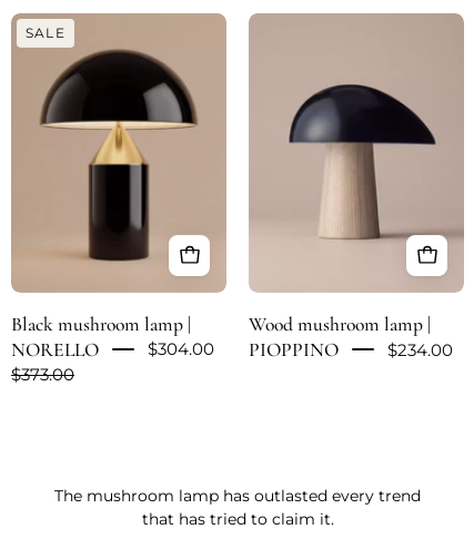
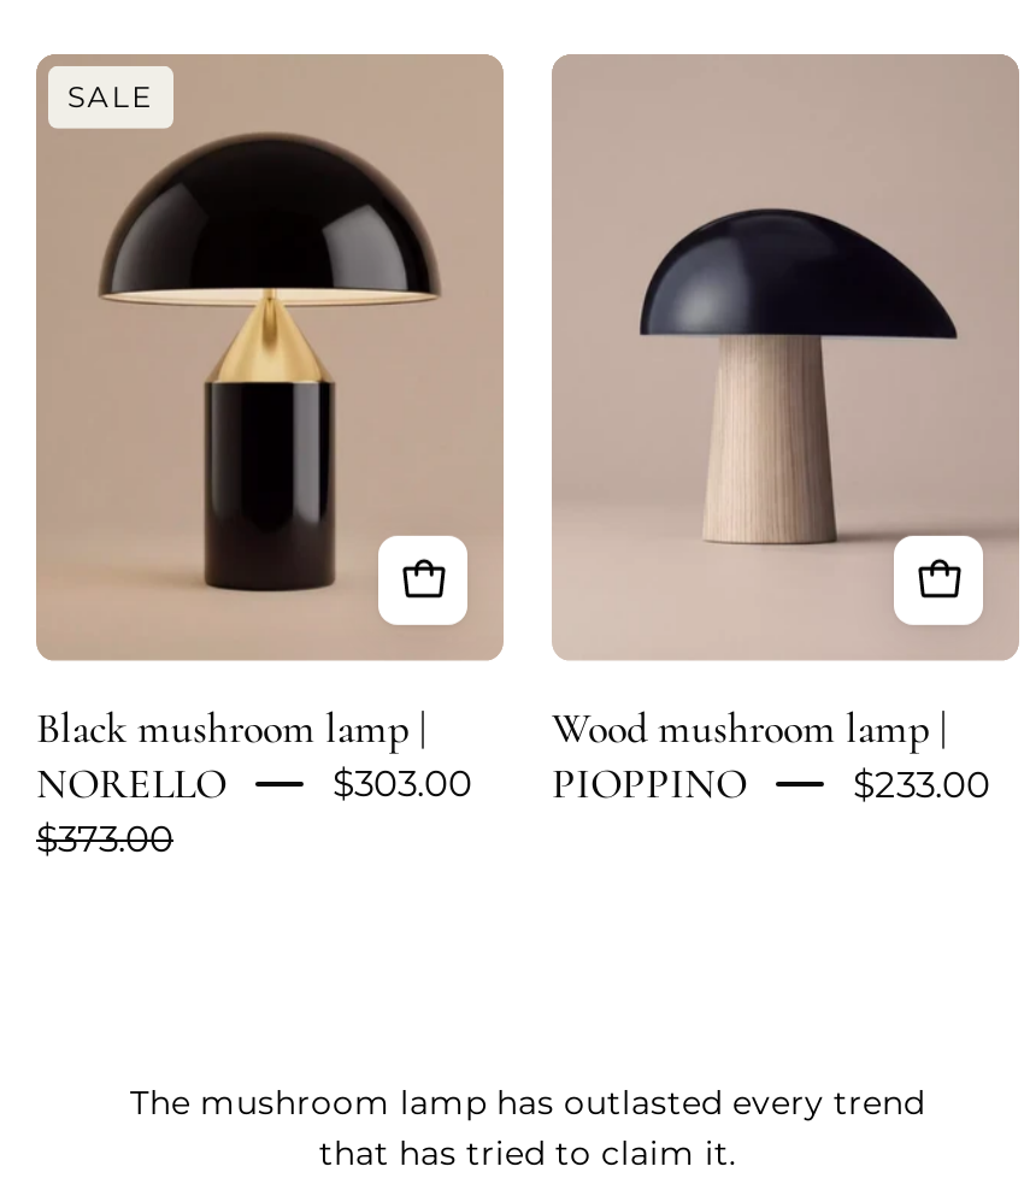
- $304.00 PIOPPINO
+ $303.00 PIOPPINO

- $234.00
+ $233.00
